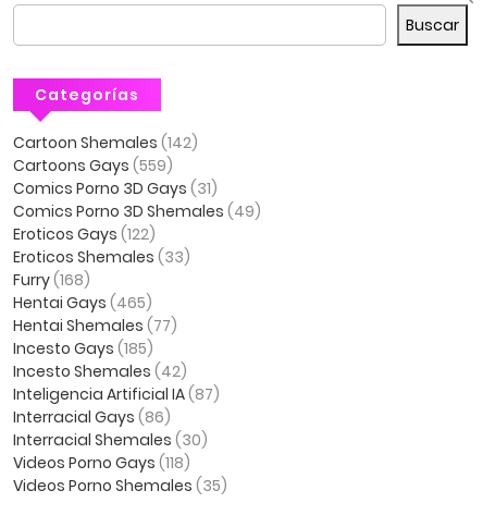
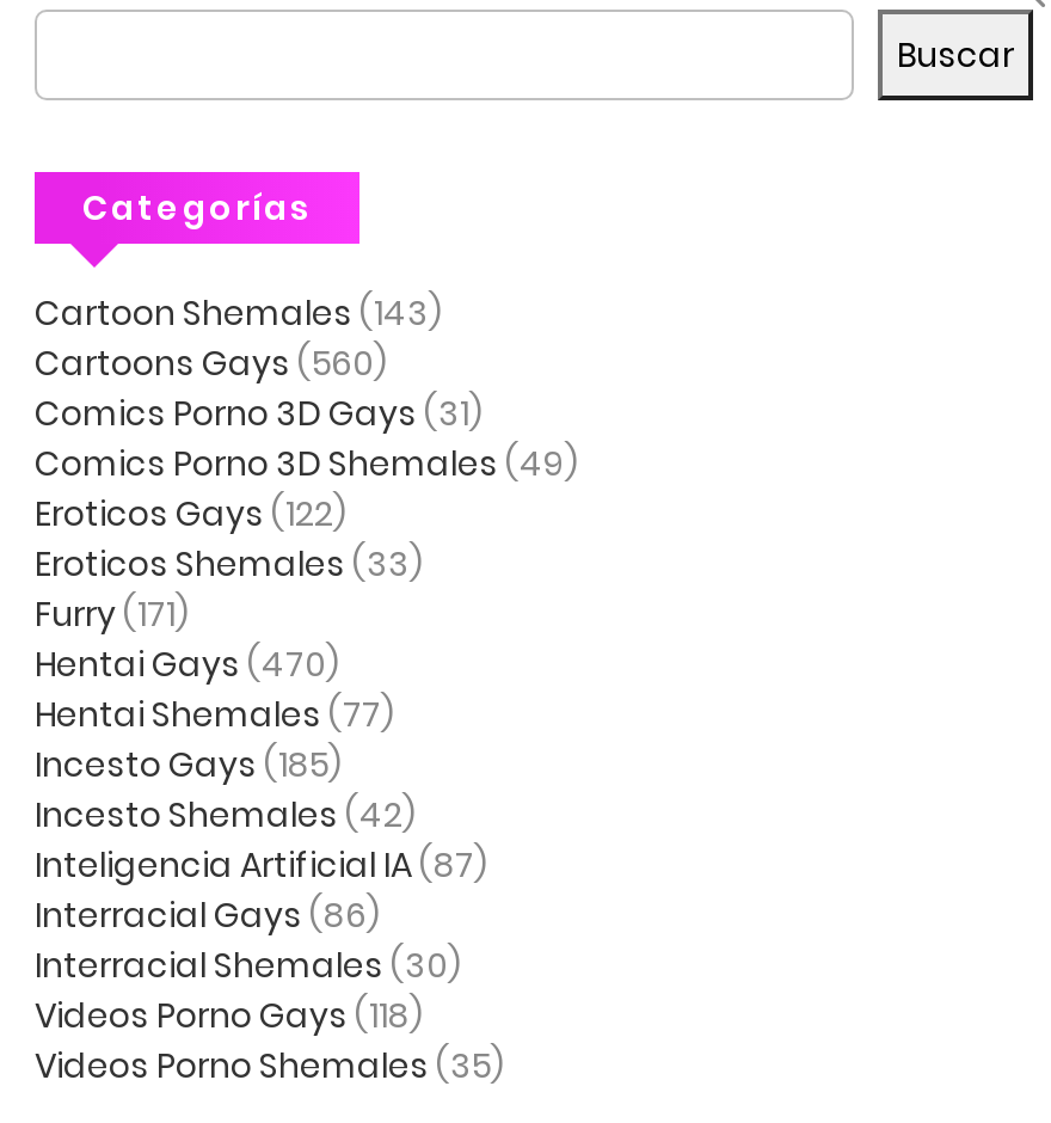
- Cartoon Shemales (142)
+ Cartoon Shemales (143)

- Cartoons Gays (559)
+ Cartoons Gays (560)

- Furry (168)
+ Furry (171)

- Hentai Gays (465)
+ Hentai Gays (470)
